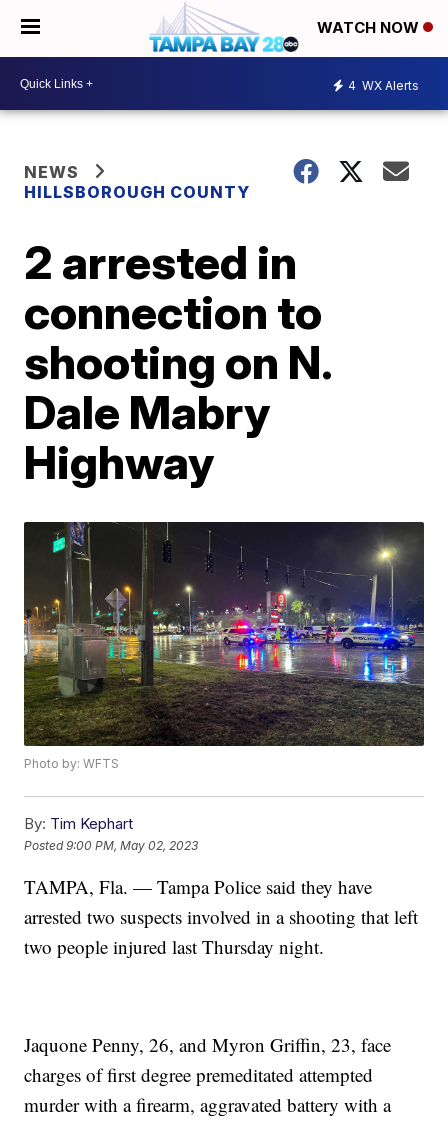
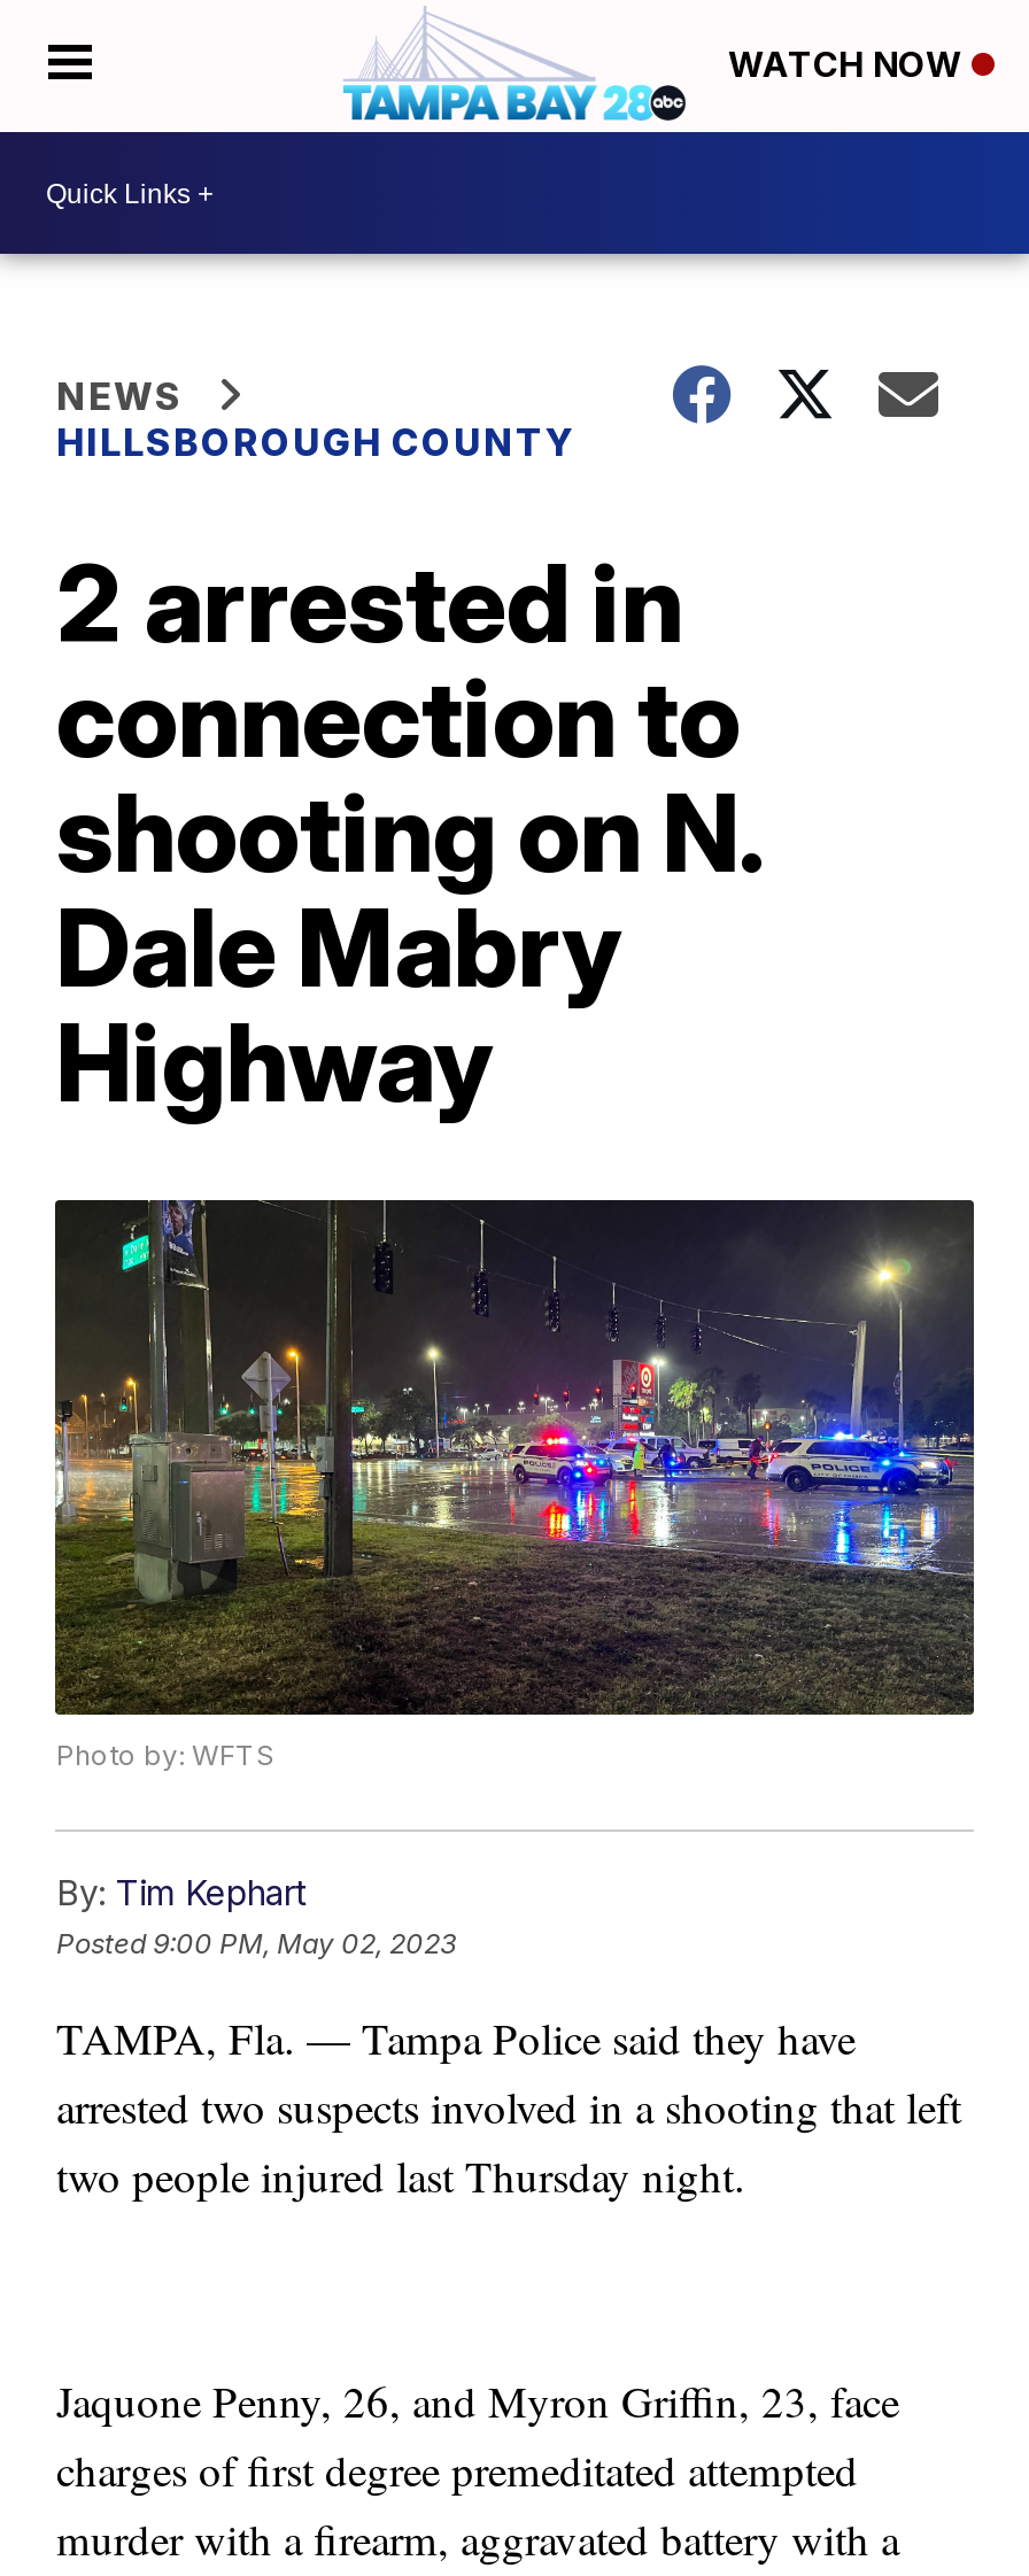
- 4 WX Alerts
